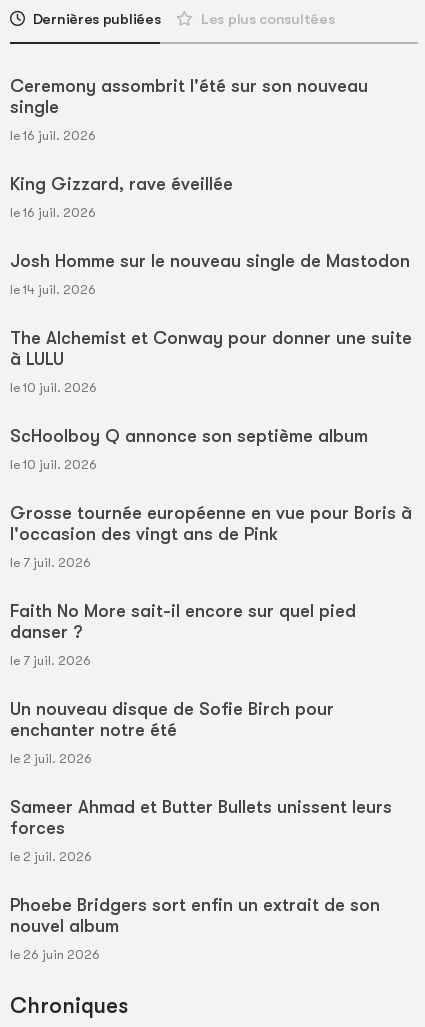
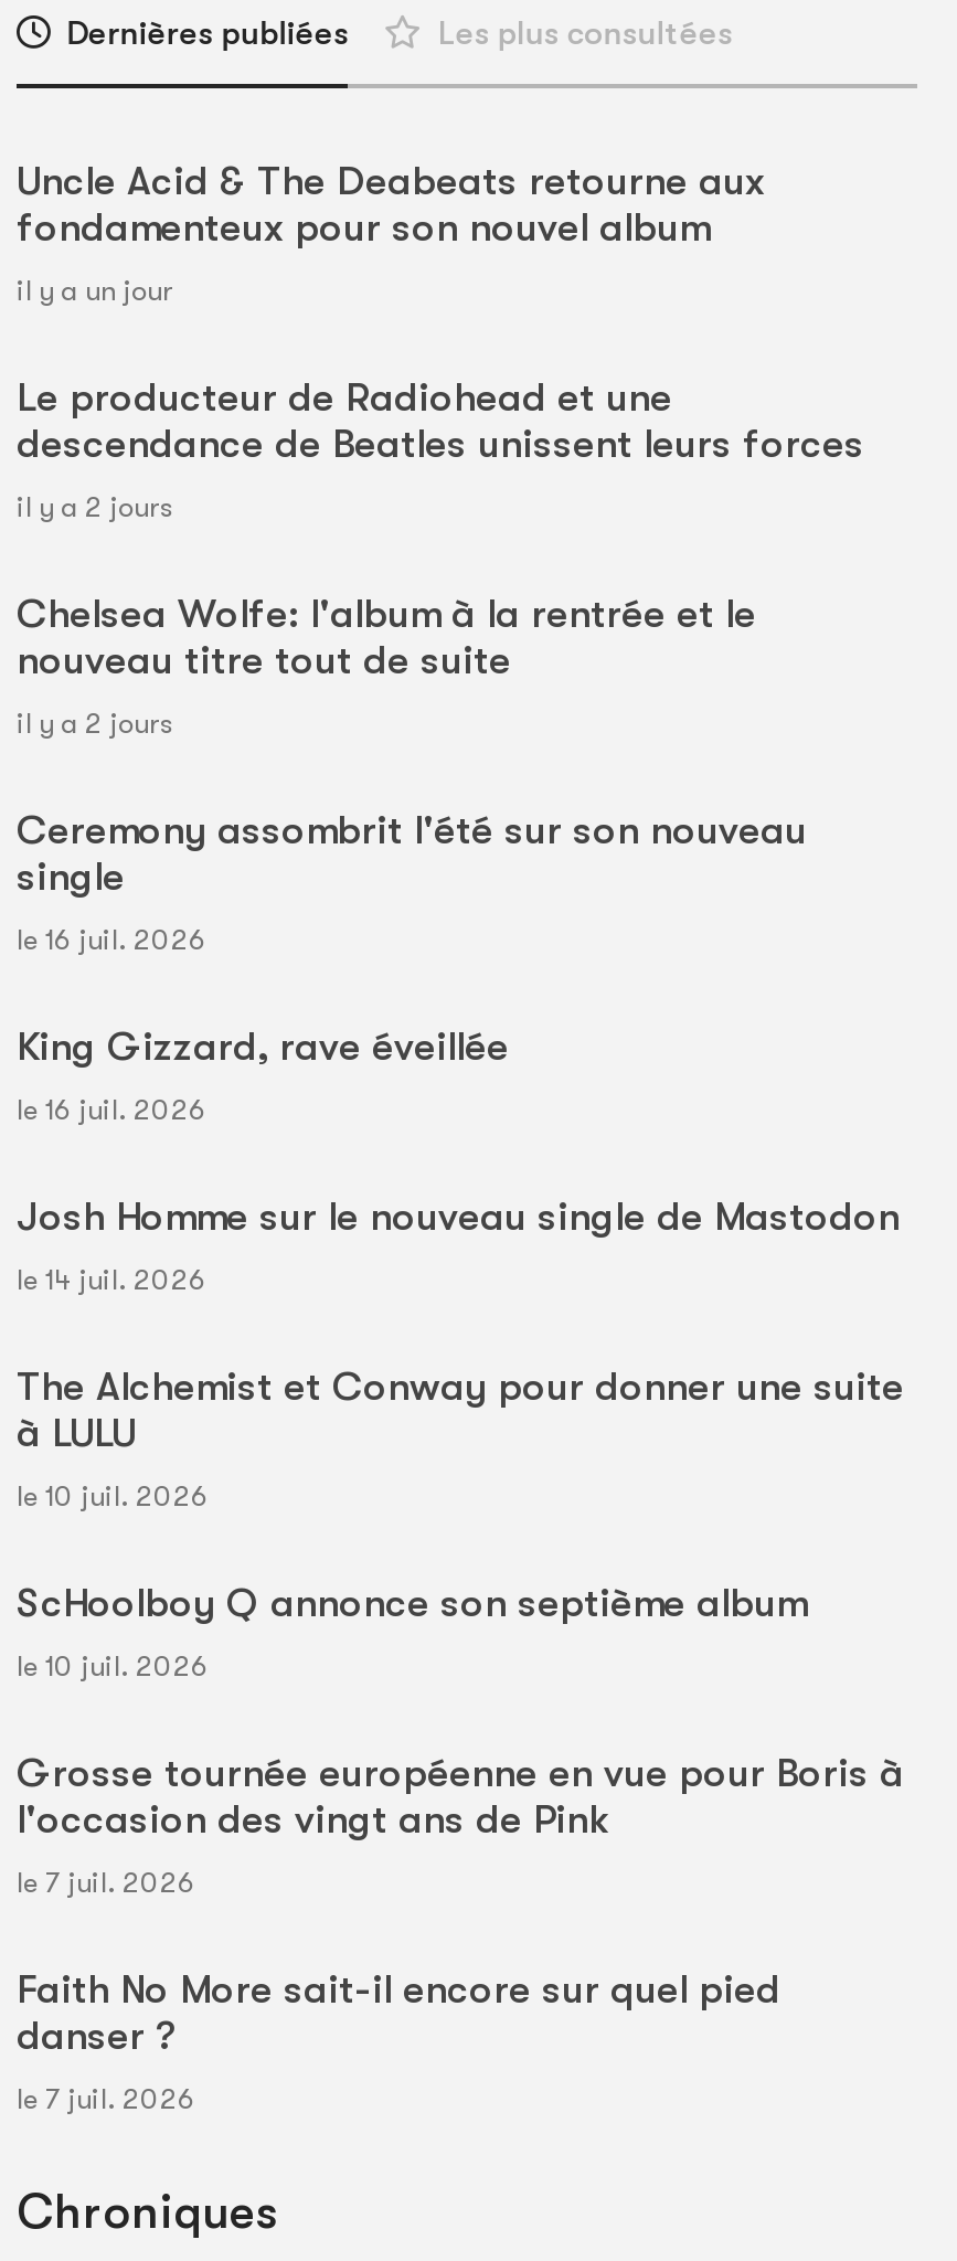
+ Uncle Acid & The Deabeats retourne aux
+ fondamenteux pour son nouvel album
+ il y a un jour
+ Le producteur de Radiohead et une
+ descendance de Beatles unissent leurs forces
+ il y a 2 jours
+ Chelsea Wolfe: l'album à la rentrée et le
+ nouveau titre tout de suite
+ il y a 2 jours

moved down: Ceremony assombrit l'été sur son nouveau | single | le 16 juil. 2026 | ... | danser ? | le 7 juil. 2026

- Un nouveau disque de Sofie Birch pour
- enchanter notre été
- le 2 juil. 2026
- Sameer Ahmad et Butter Bullets unissent leurs
- forces
- le 2 juil. 2026
- Phoebe Bridgers sort enfin un extrait de son
- nouvel album
- le 26 juin 2026
